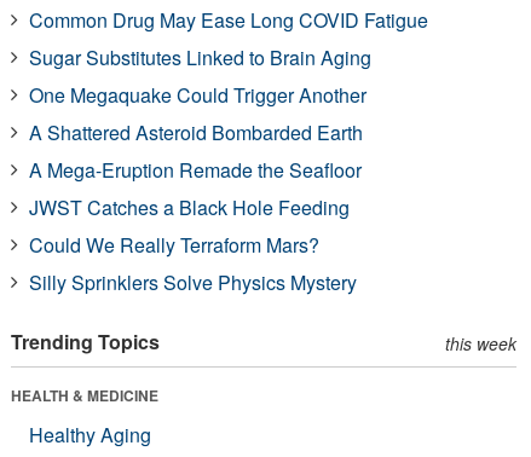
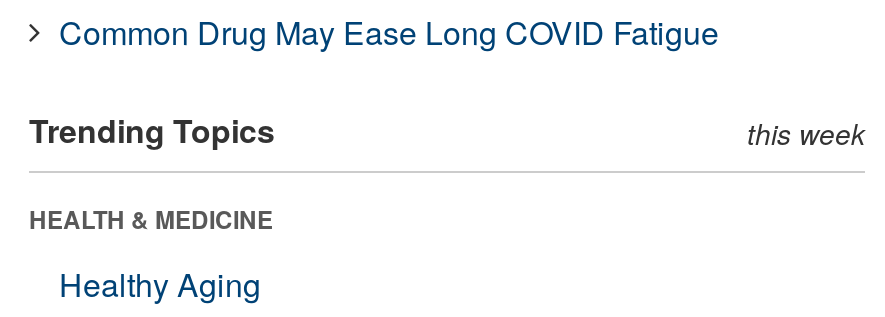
- Sugar Substitutes Linked to Brain Aging
- One Megaquake Could Trigger Another
- A Shattered Asteroid Bombarded Earth
- A Mega-Eruption Remade the Seafloor
- JWST Catches a Black Hole Feeding
- Could We Really Terraform Mars?
- Silly Sprinklers Solve Physics Mystery
